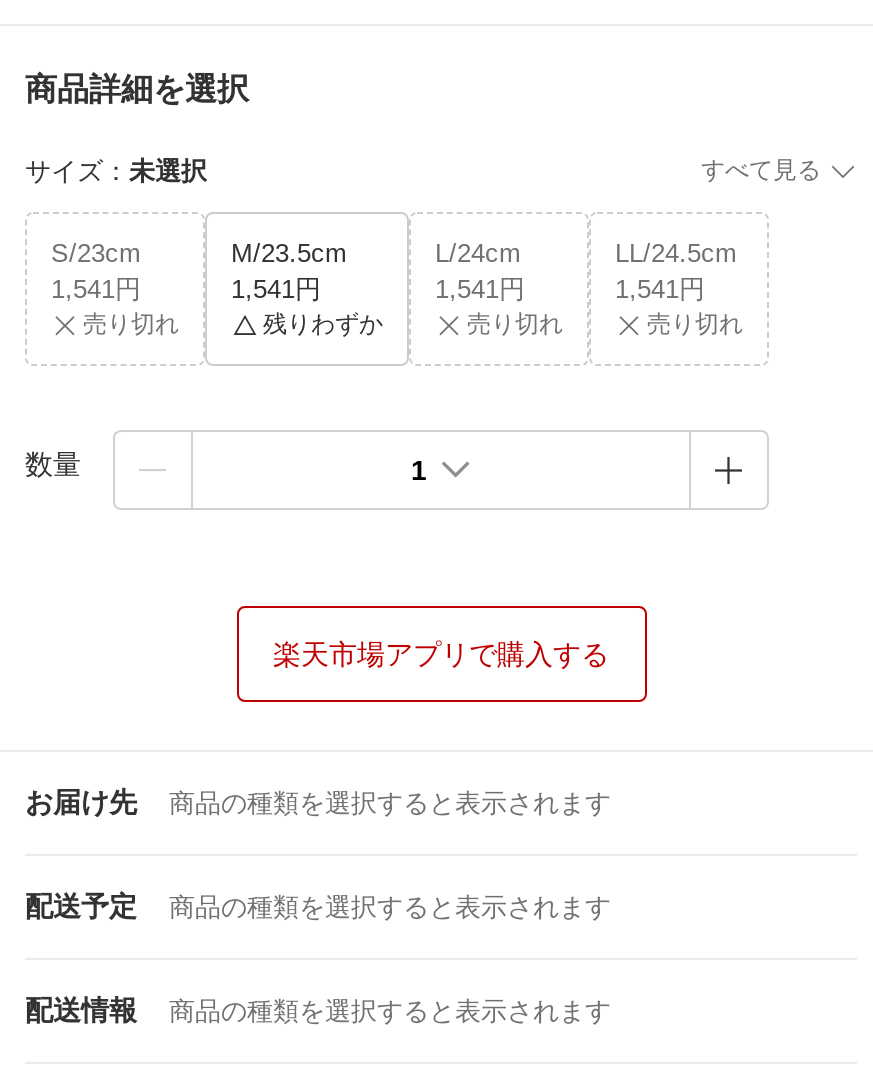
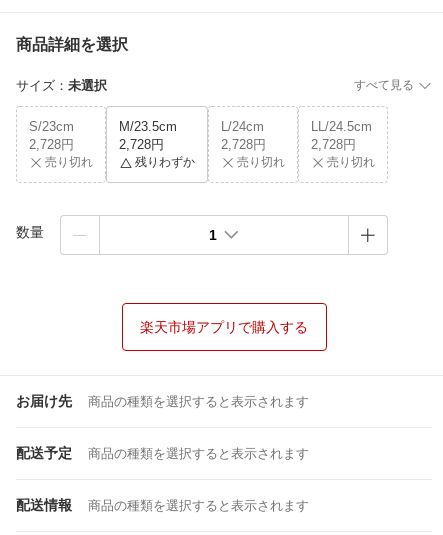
- 1,541円
+ 2,728円

- 1,541円
+ 2,728円

- 1,541円
+ 2,728円

- 1,541円
+ 2,728円
